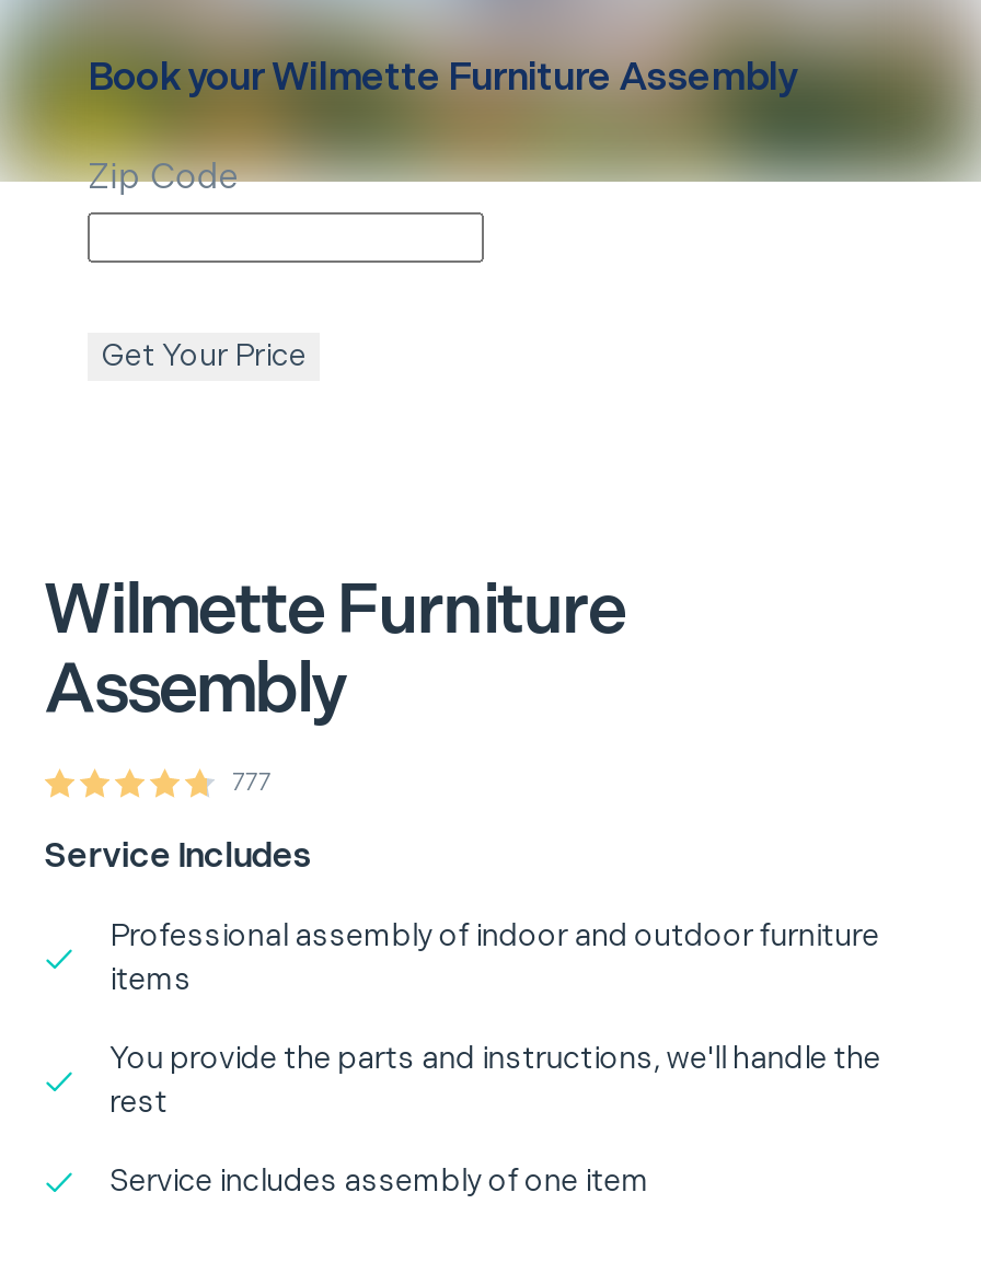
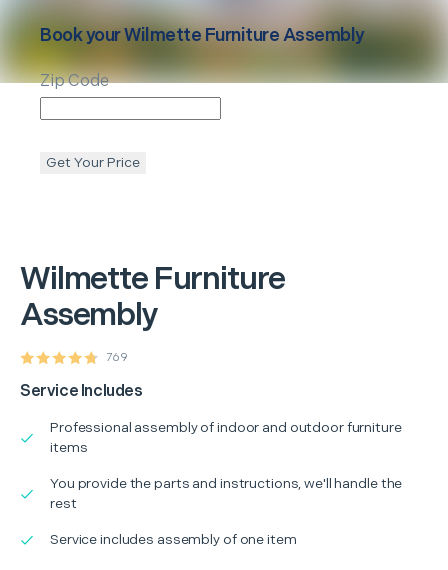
- 777
+ 769
